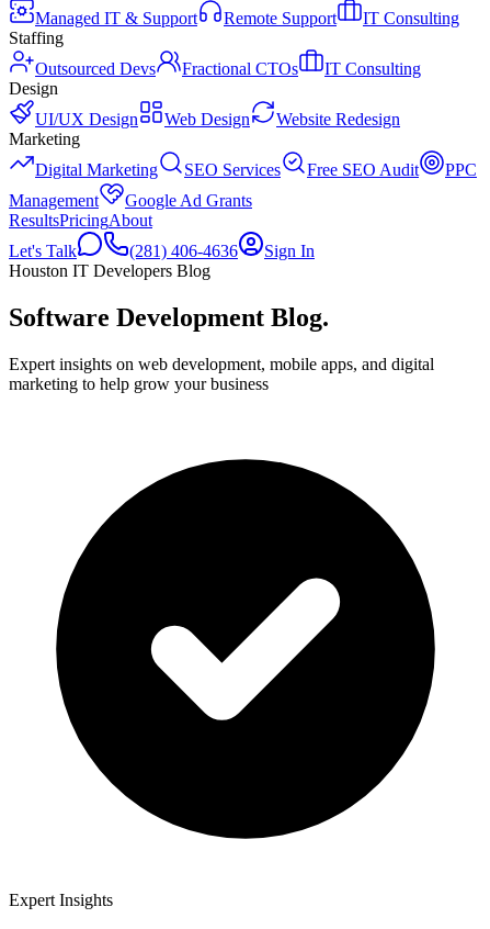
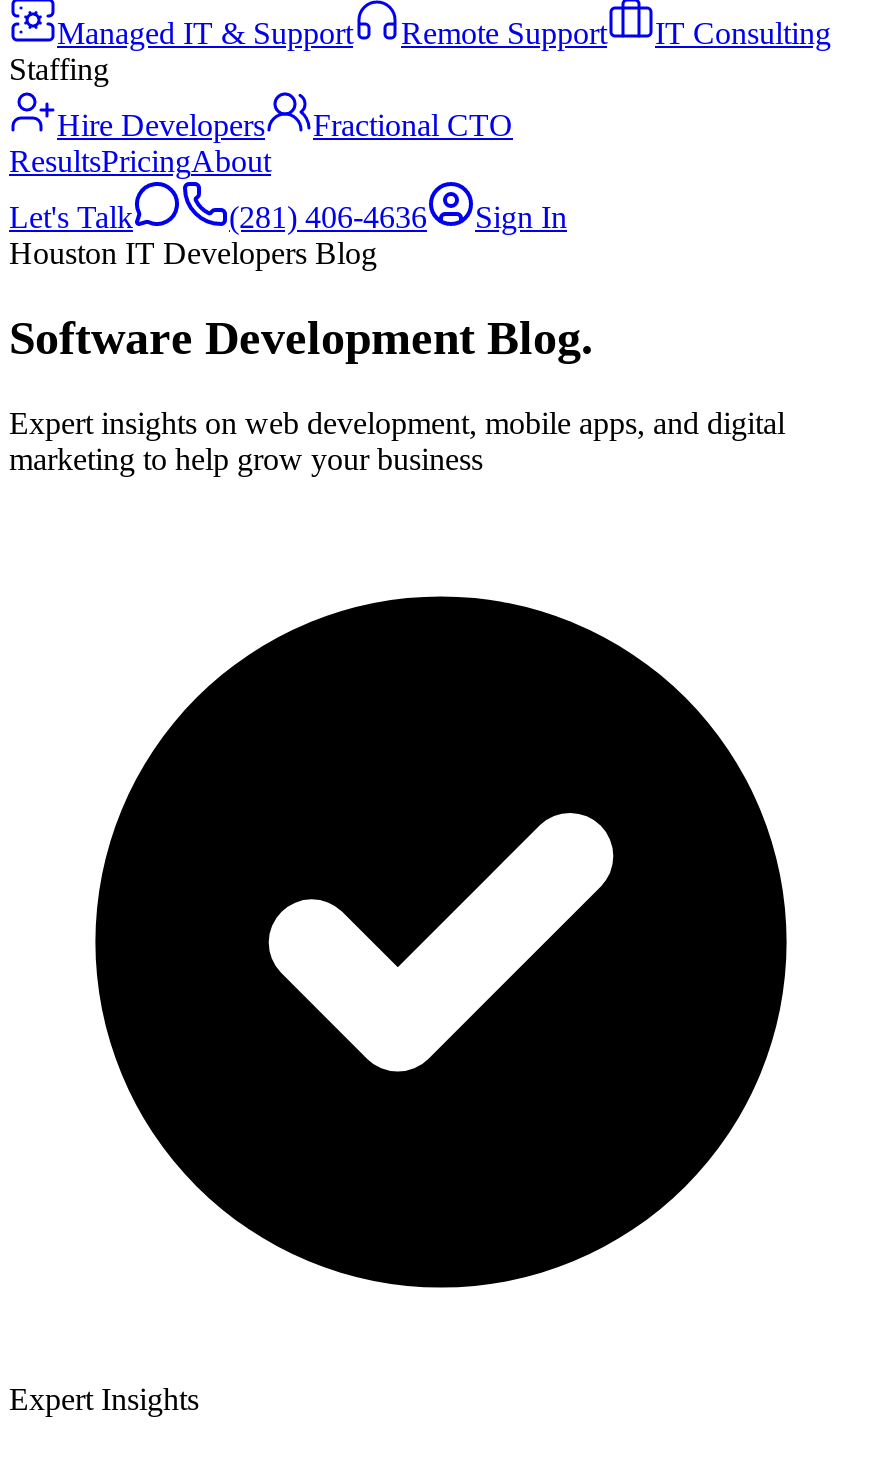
- Outsourced Devs
- Fractional CTOs
- IT Consulting
- Design
- UI/UX Design
- Web Design
- Website Redesign
- Marketing
- Digital Marketing
- SEO Services
- Free SEO Audit
- PPC
- Management
- Google Ad Grants
+ Hire Developers
+ Fractional CTO
